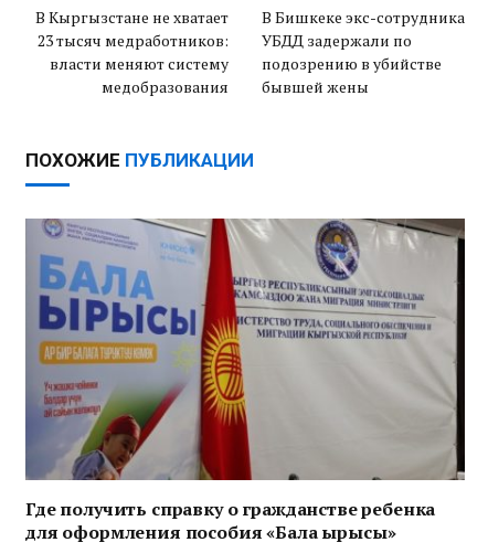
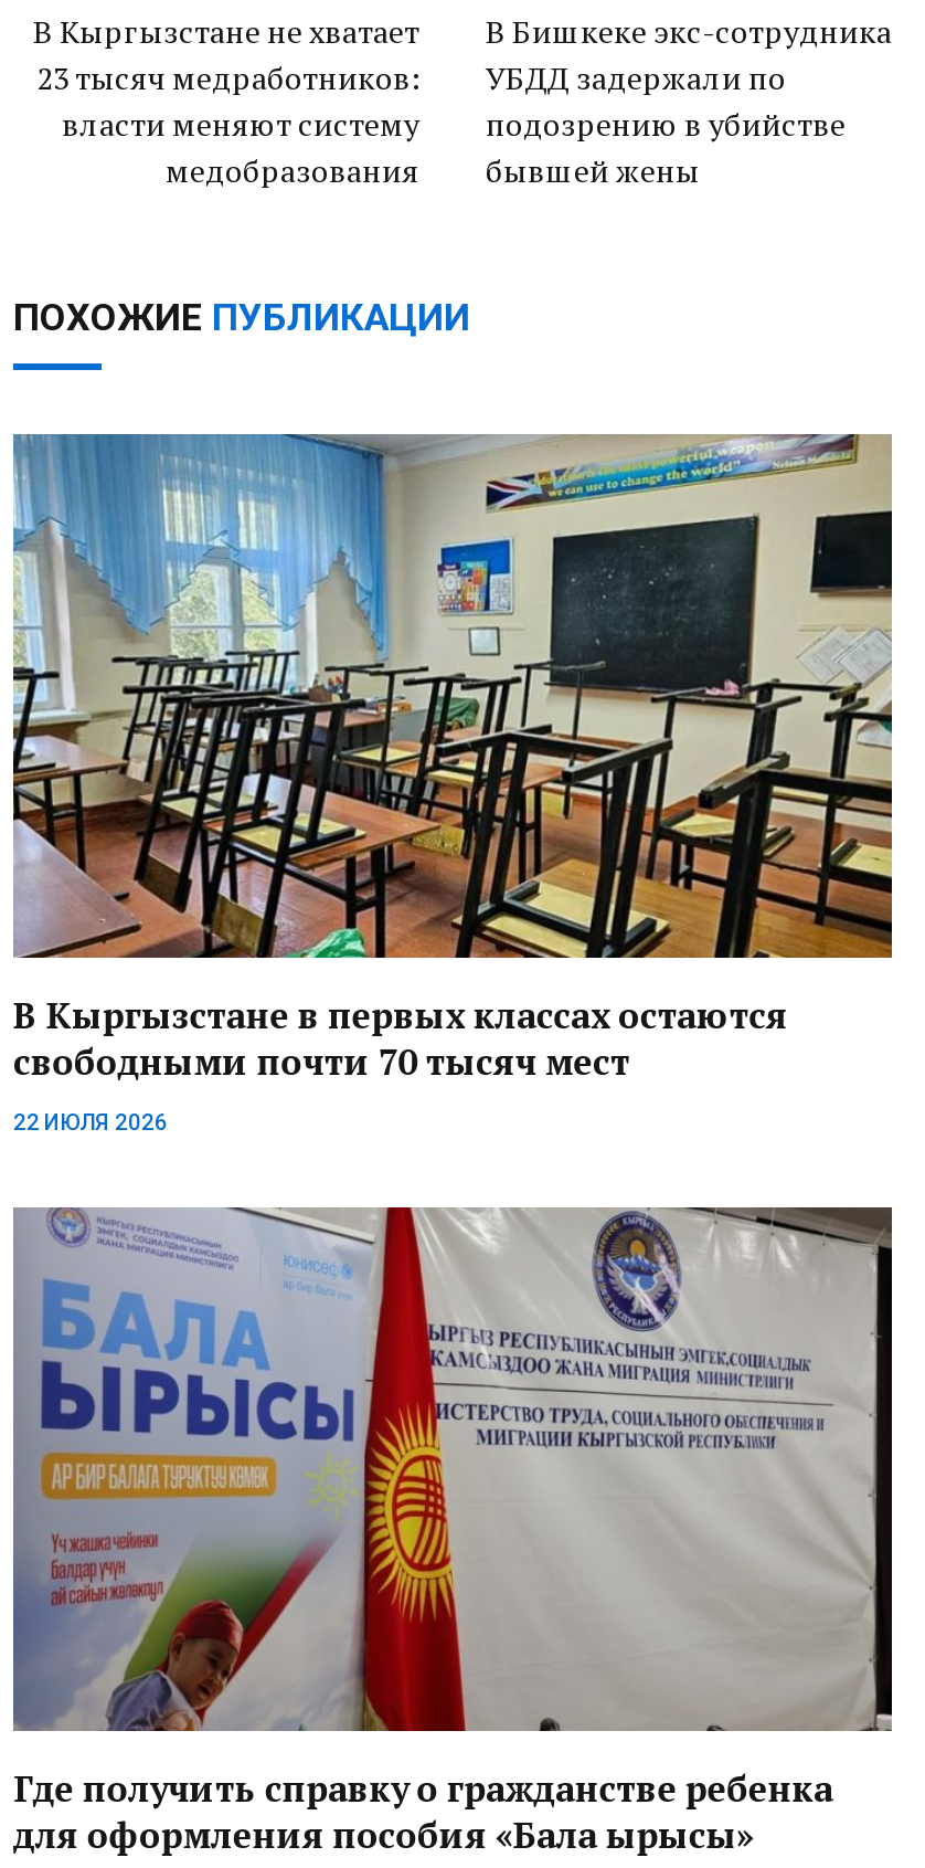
+ [image]
+ В Кыргызстане в первых классах остаются
+ свободными почти 70 тысяч мест
+ 22 ИЮЛЯ 2026
